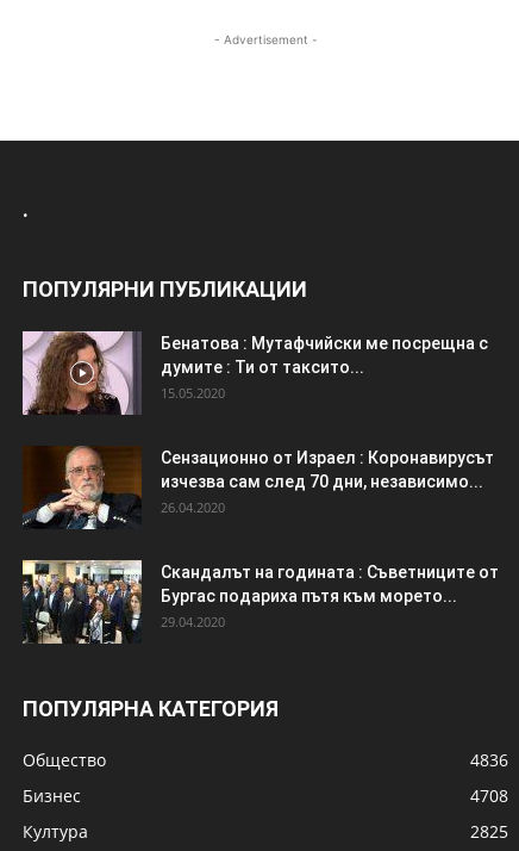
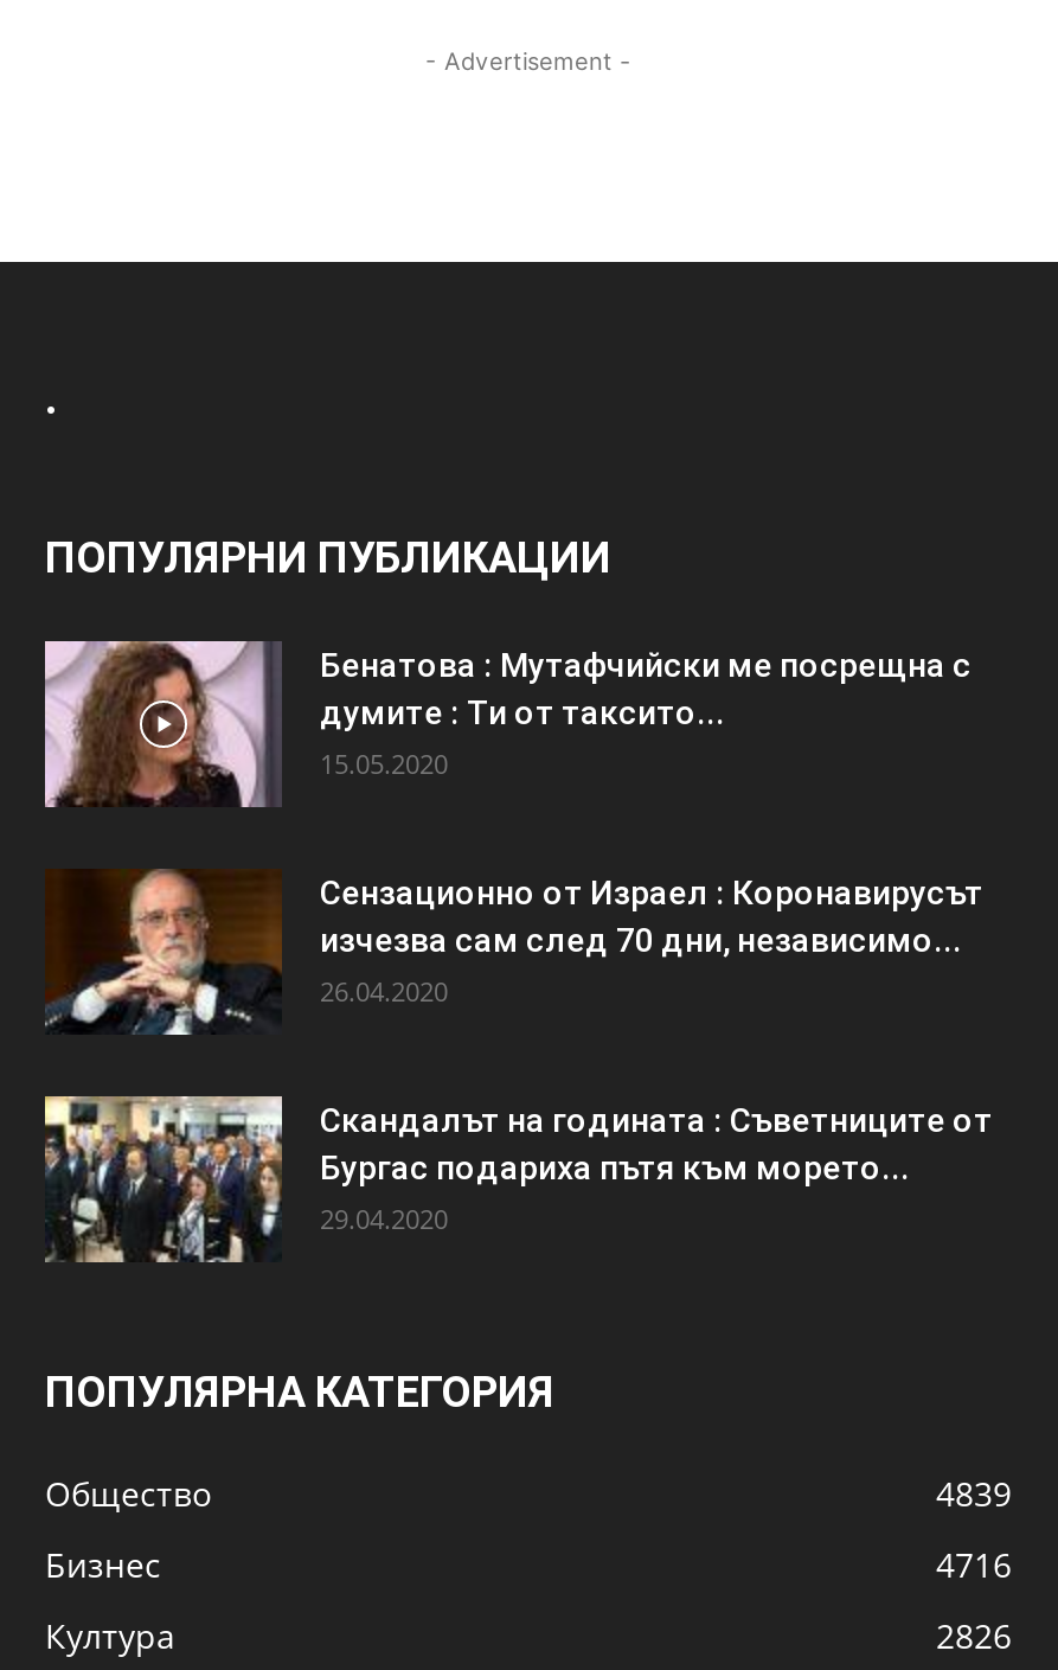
- 4836
+ 4839

- 4708
+ 4716

- 2825
+ 2826
